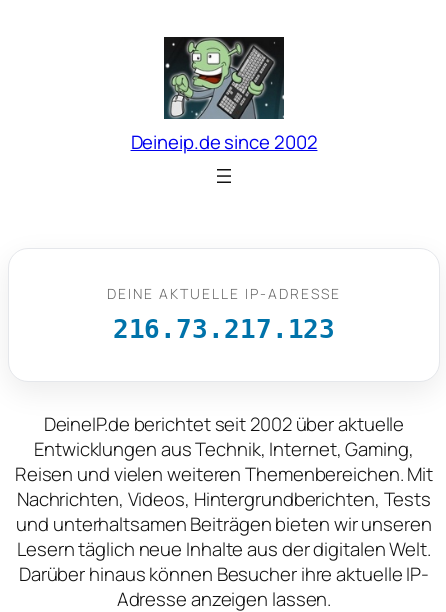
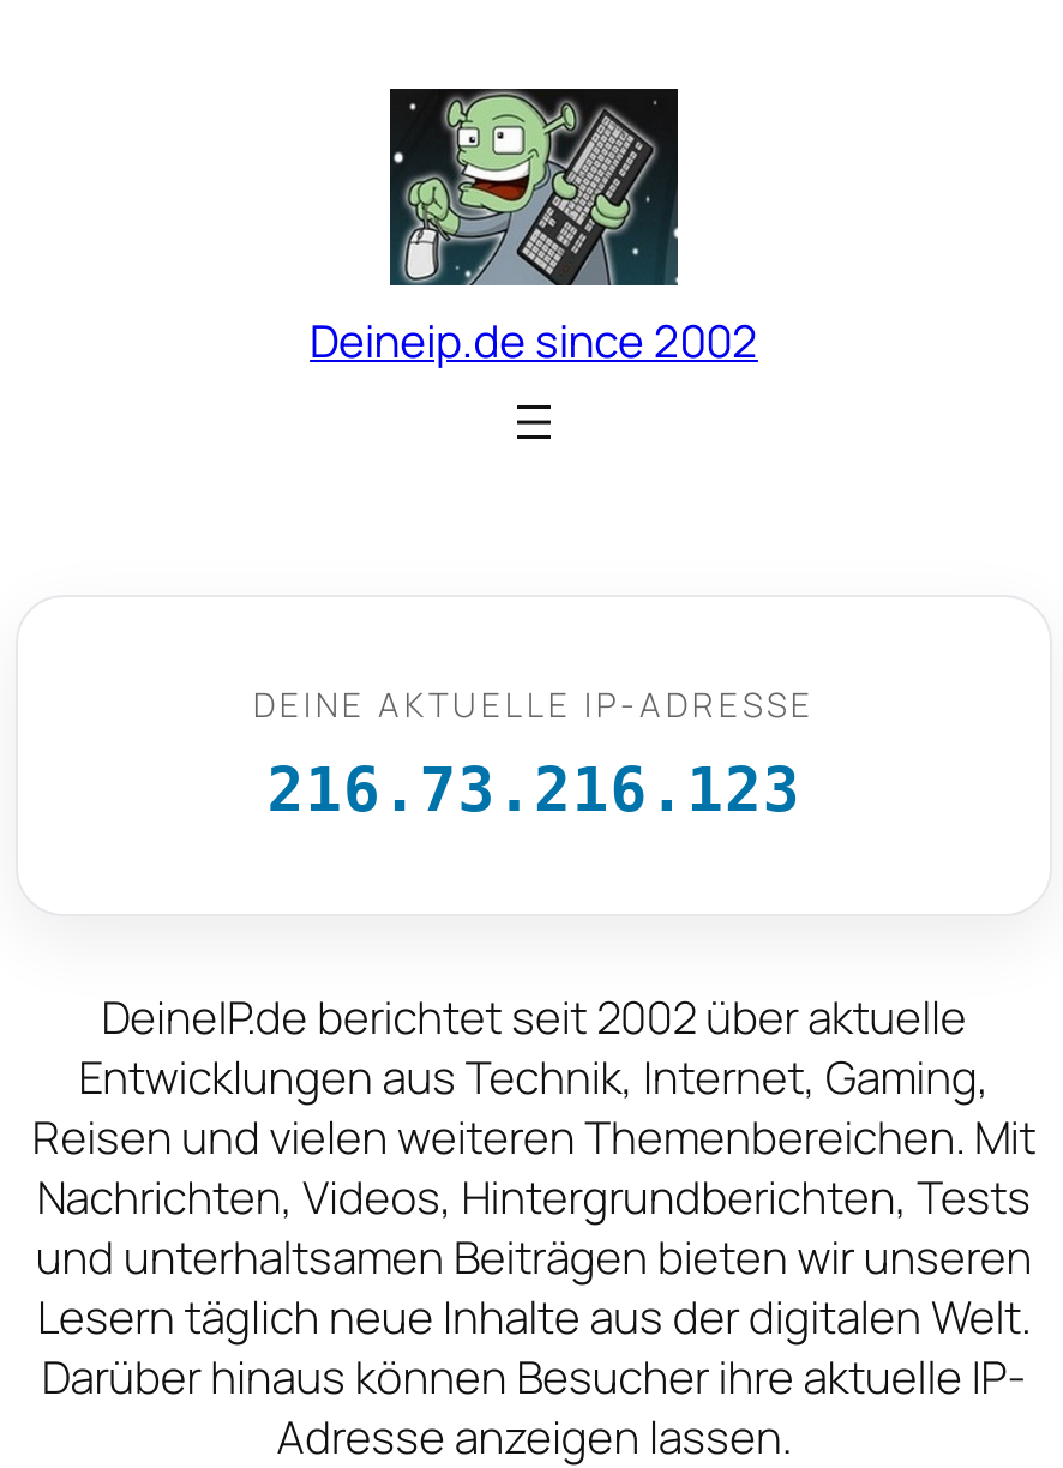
- 216.73.217.123
+ 216.73.216.123
